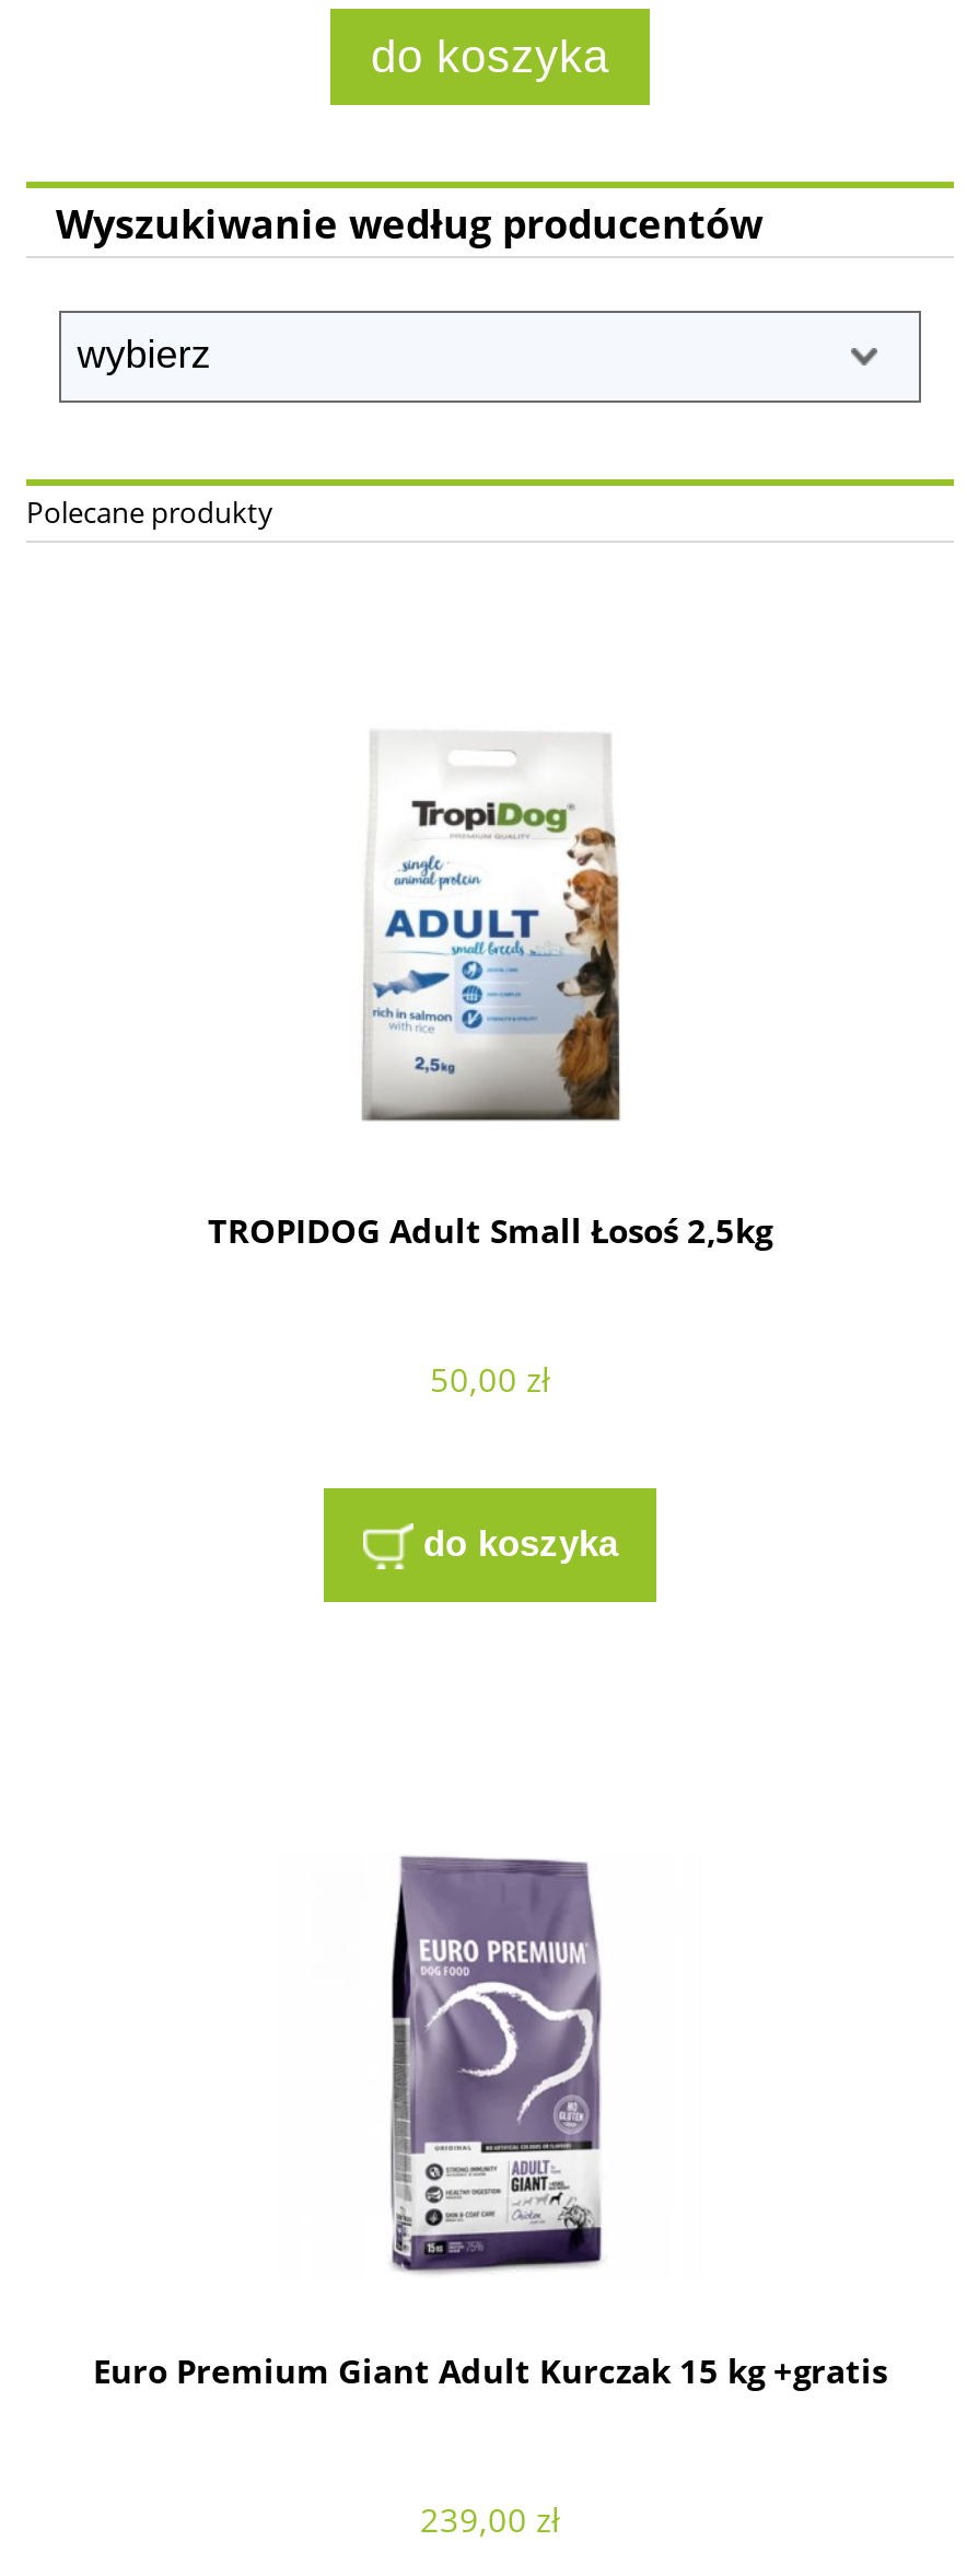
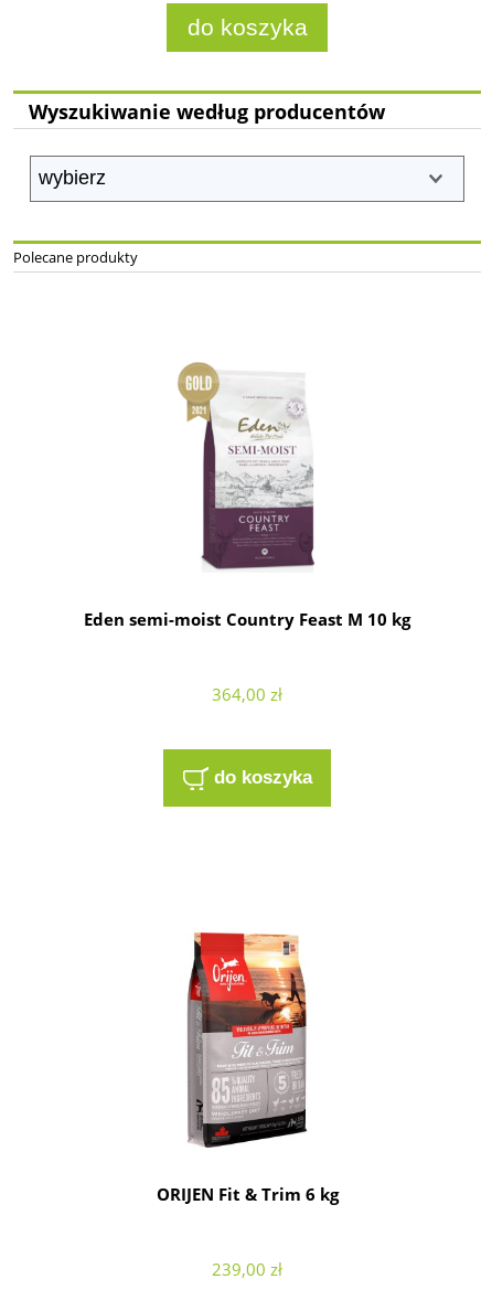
- [image]
- TROPIDOG Adult Small Łosoś 2,5kg
+ [image]
+ Eden semi-moist Country Feast M 10 kg

- 50,00 zł
+ 364,00 zł

- [image]
- Euro Premium Giant Adult Kurczak 15 kg +gratis
+ [image]
+ ORIJEN Fit & Trim 6 kg
